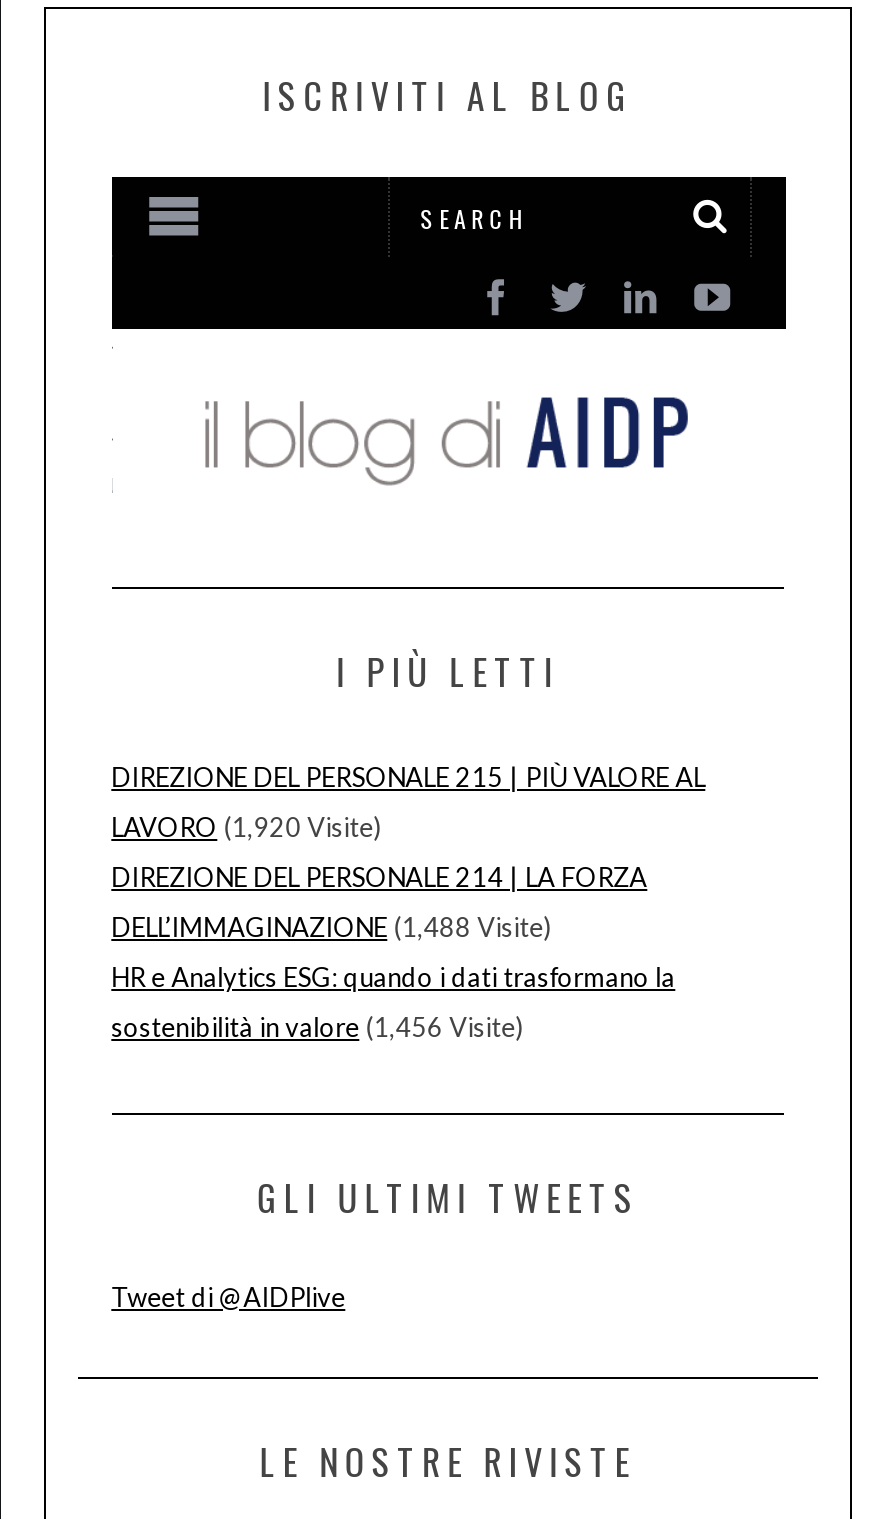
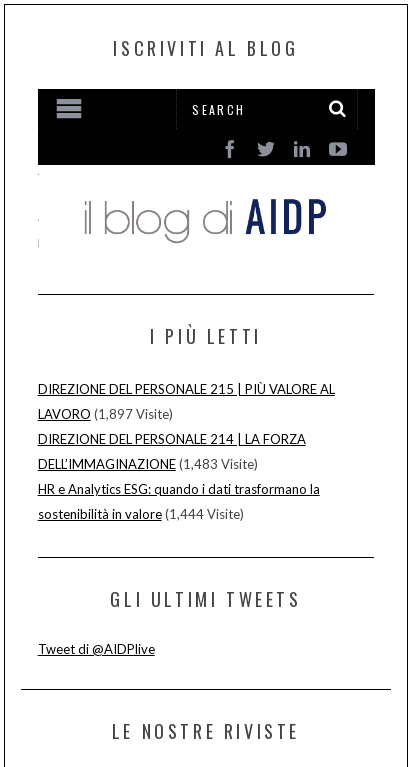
- LAVORO (1,920 Visite)
+ LAVORO (1,897 Visite)

- DELL’IMMAGINAZIONE (1,488 Visite)
+ DELL’IMMAGINAZIONE (1,483 Visite)

- sostenibilità in valore (1,456 Visite)
+ sostenibilità in valore (1,444 Visite)
